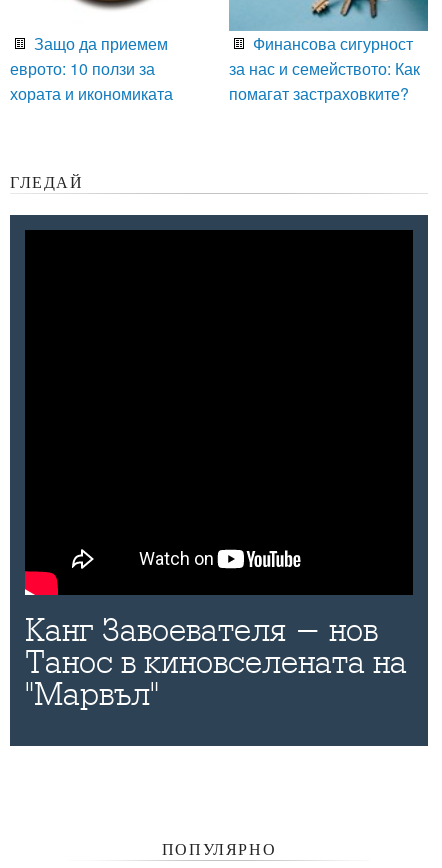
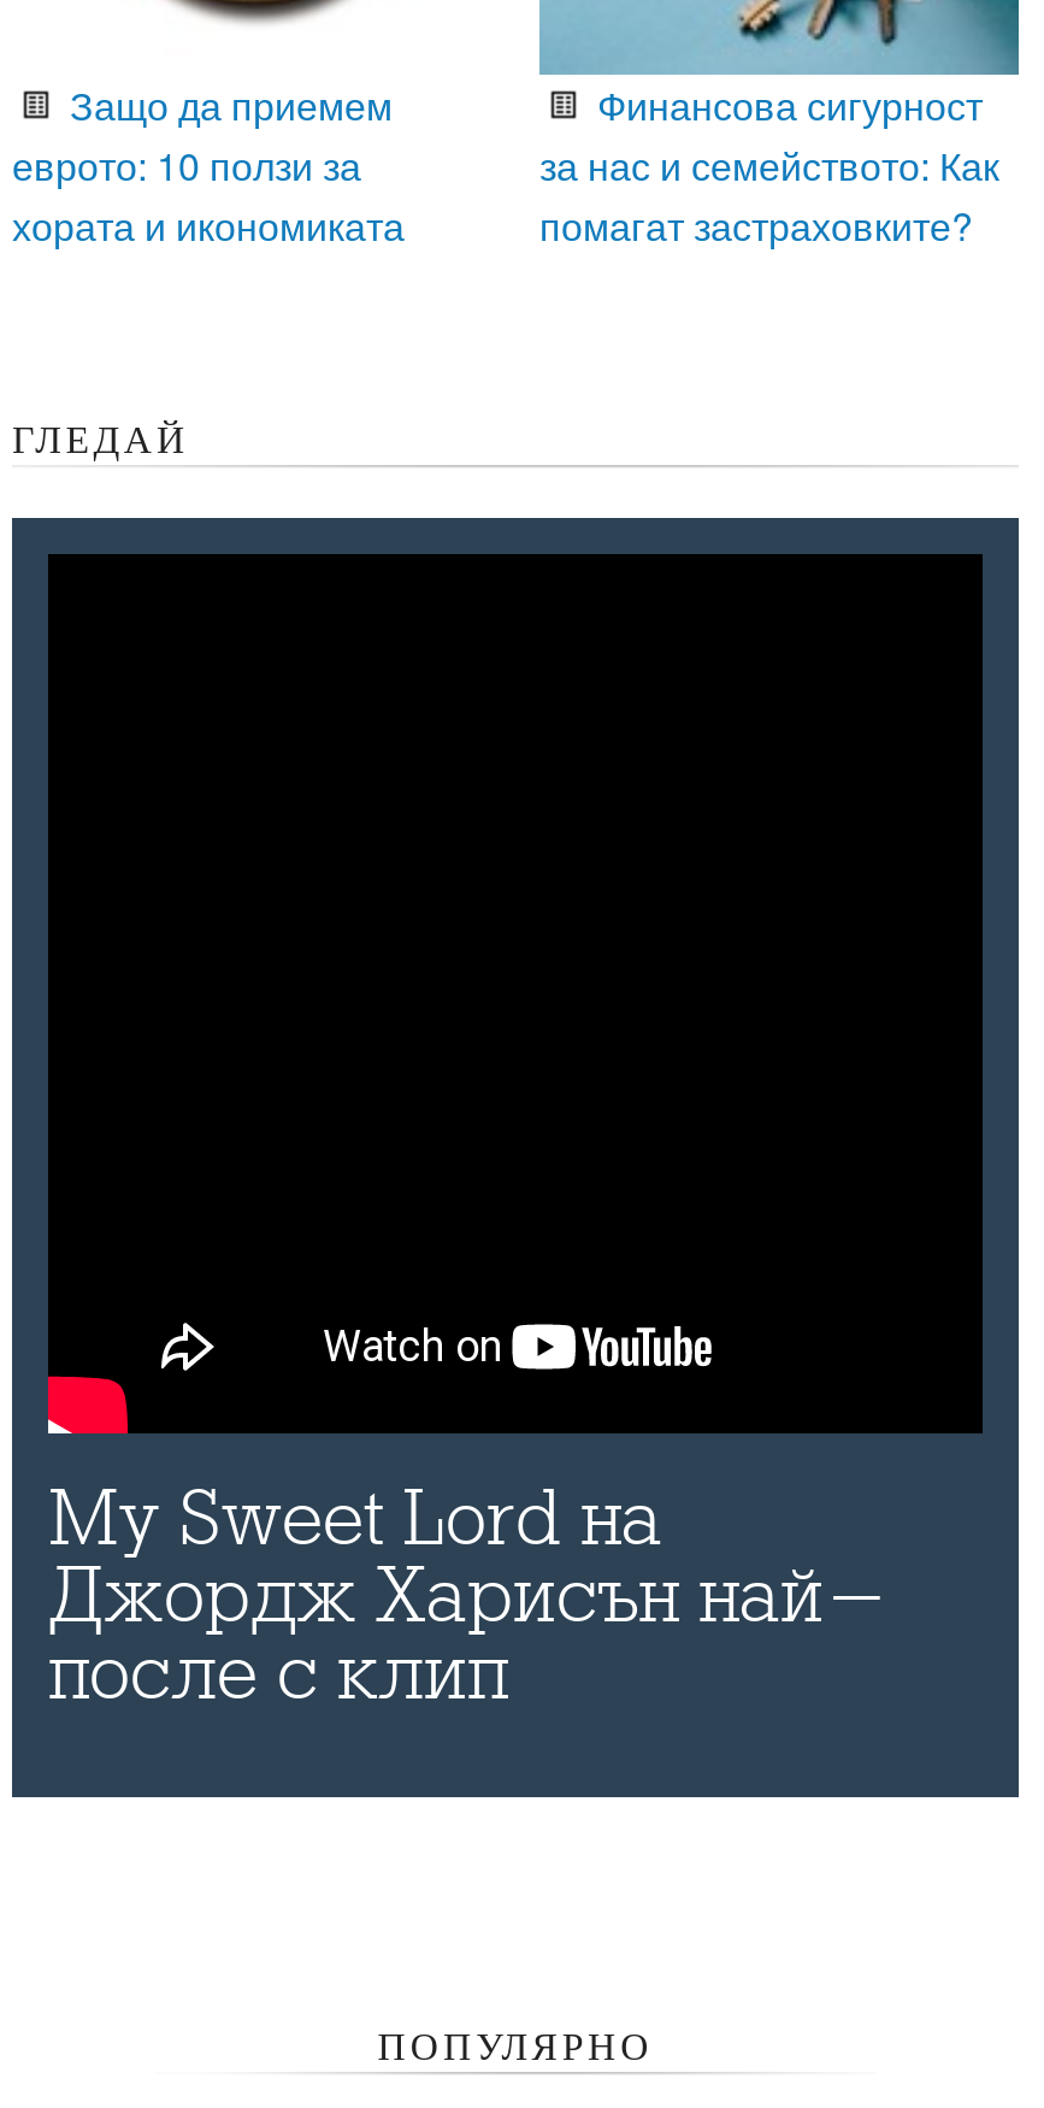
- Канг Завоевателя - нов
- Танос в киновселената на
- "Марвъл"
+ My Sweet Lord на
+ Джордж Харисън най-
+ после с клип
